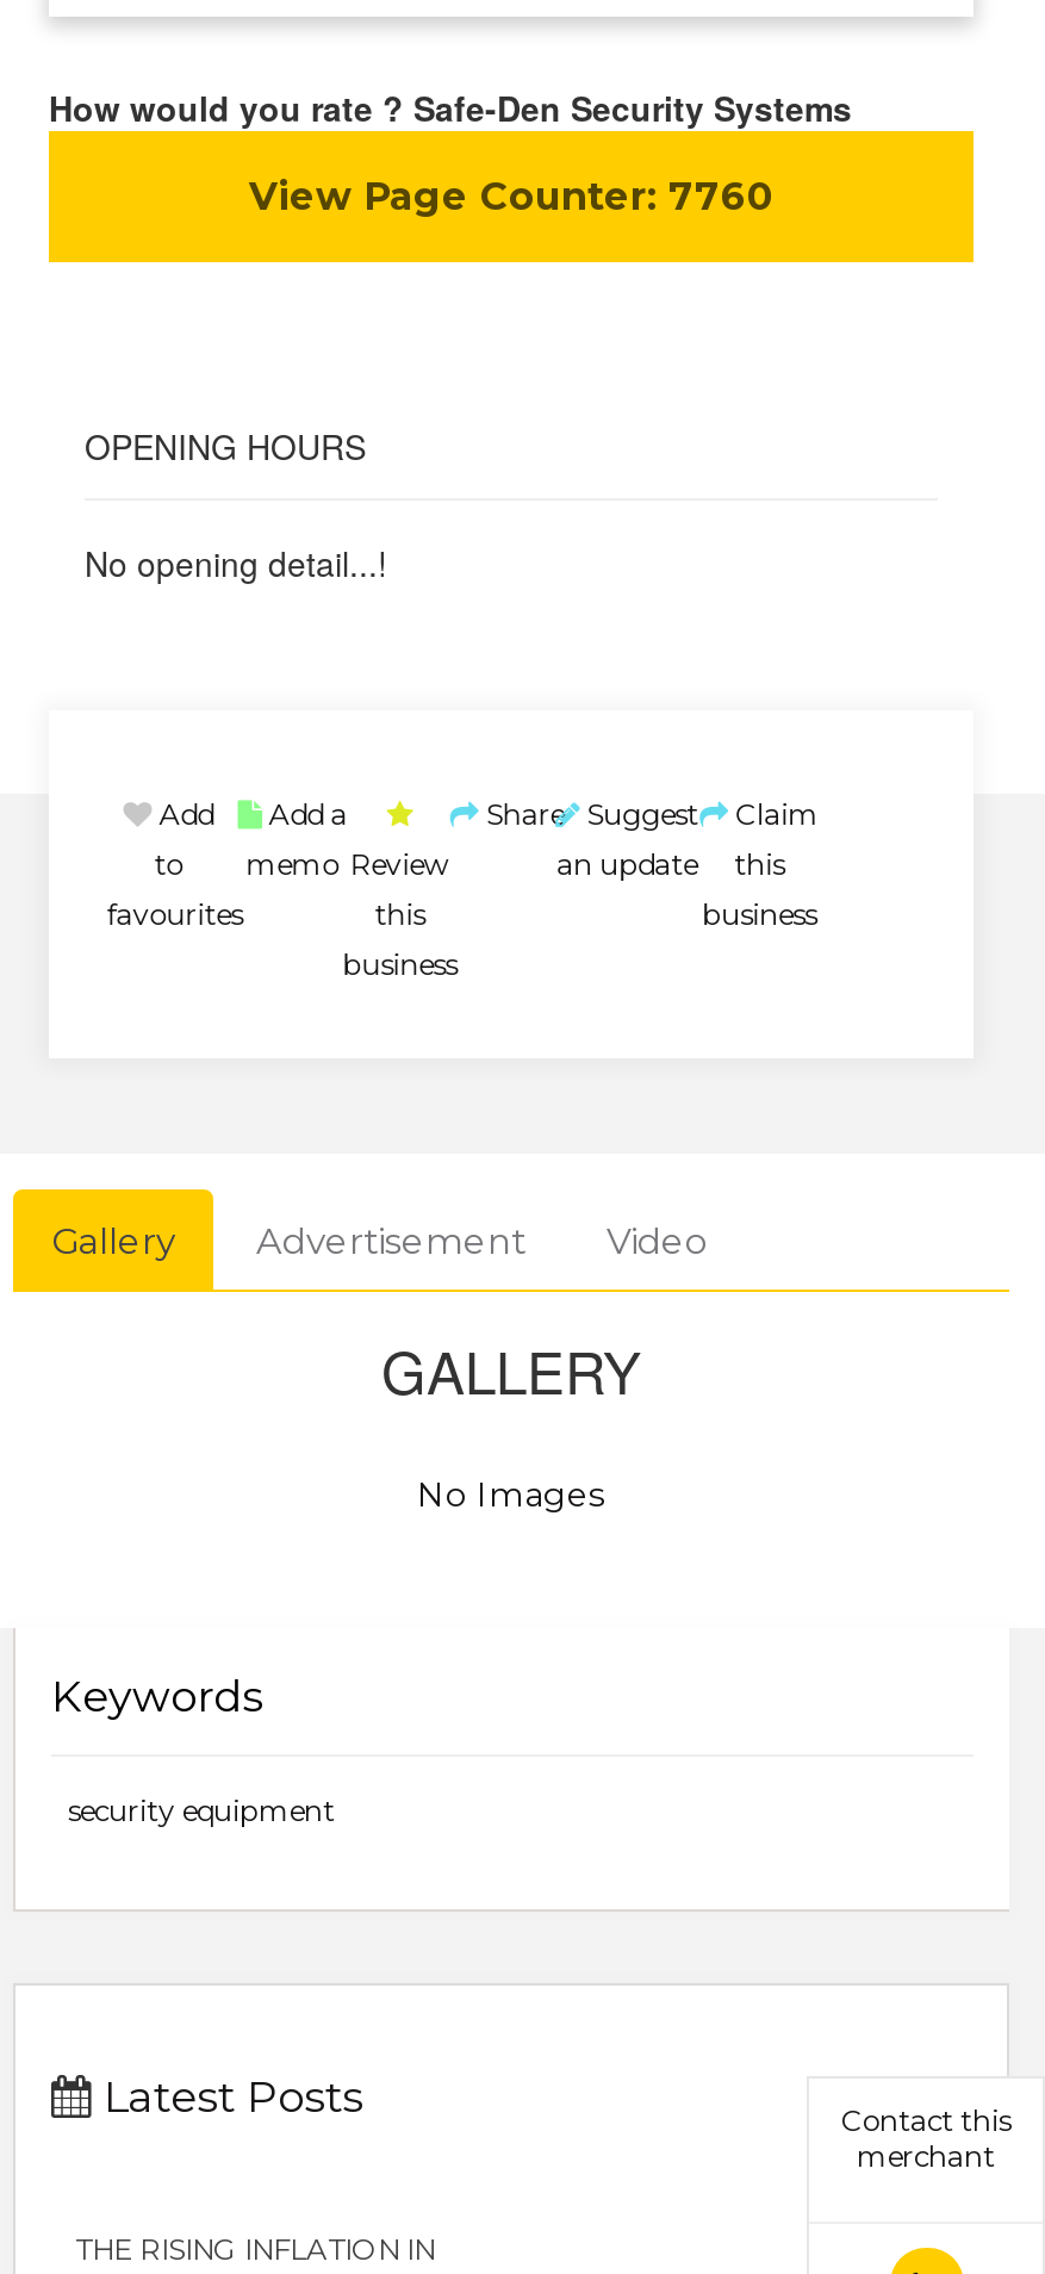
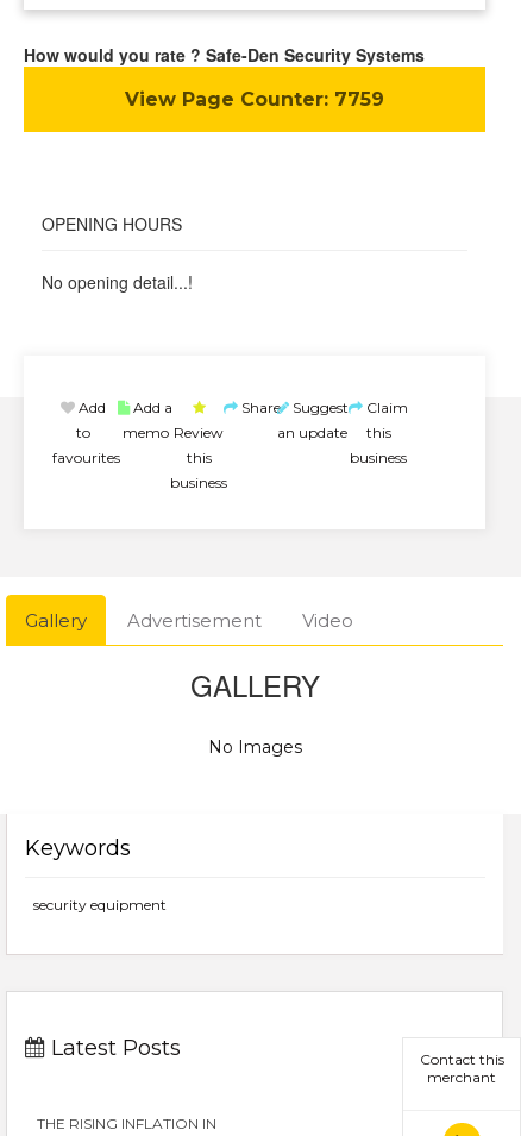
- View Page Counter: 7760
+ View Page Counter: 7759
